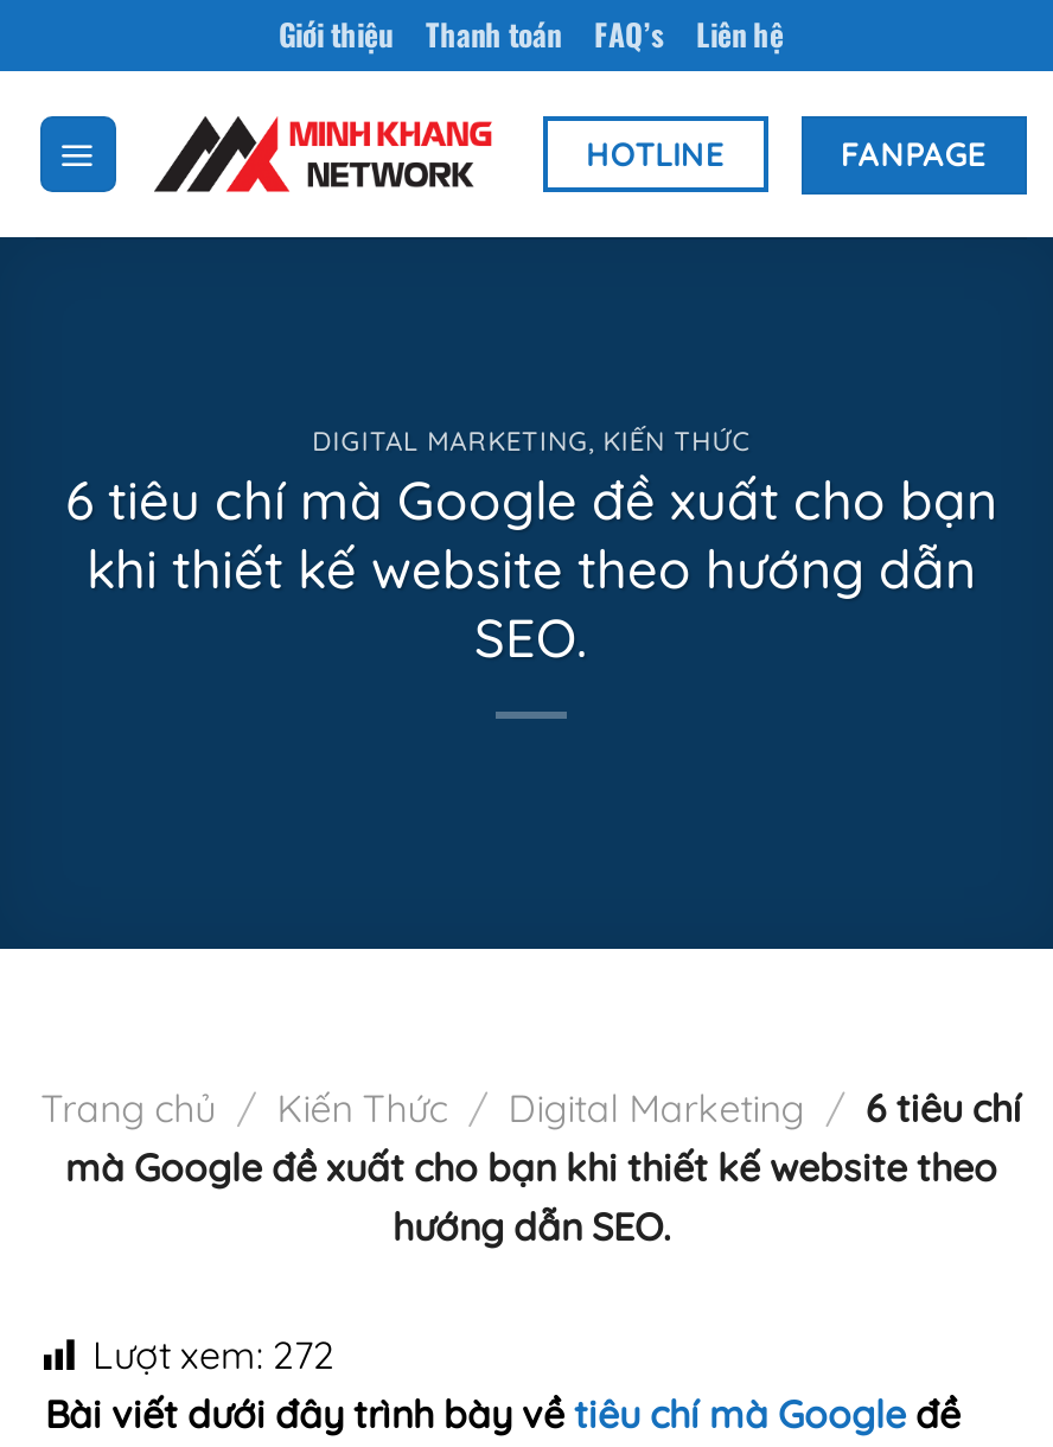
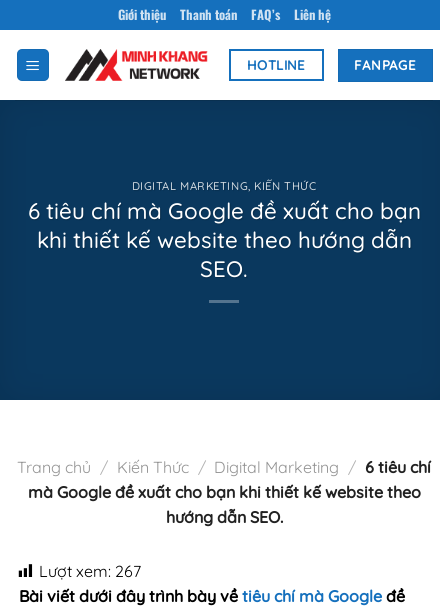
- Lượt xem: 272
+ Lượt xem: 267
